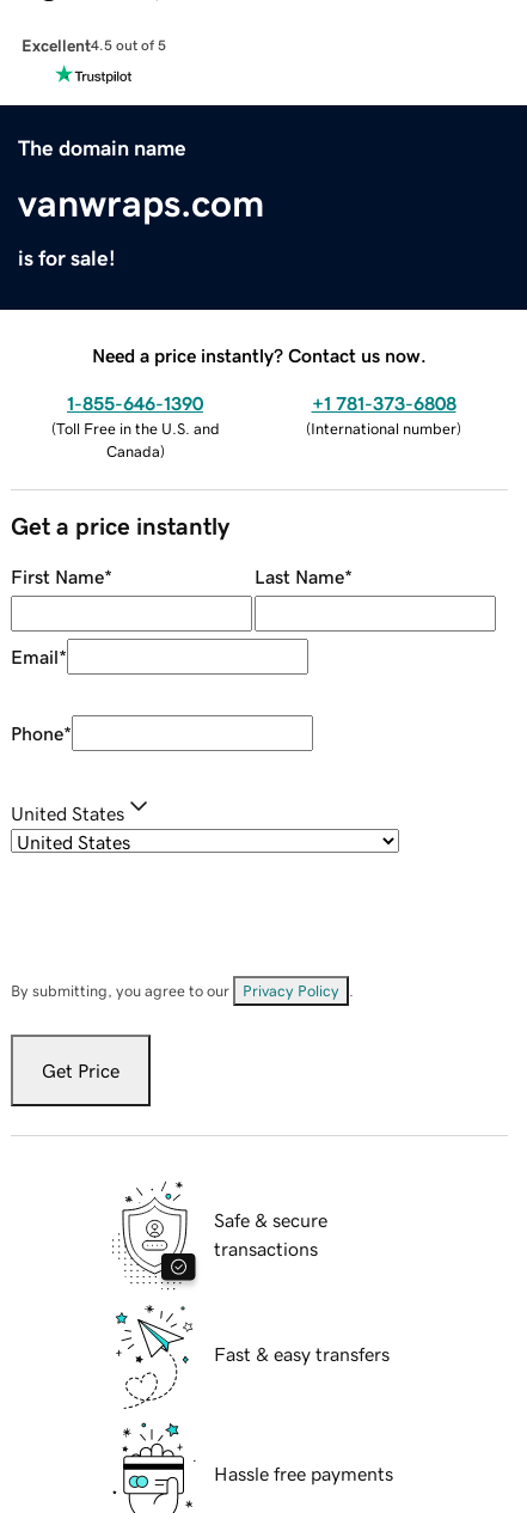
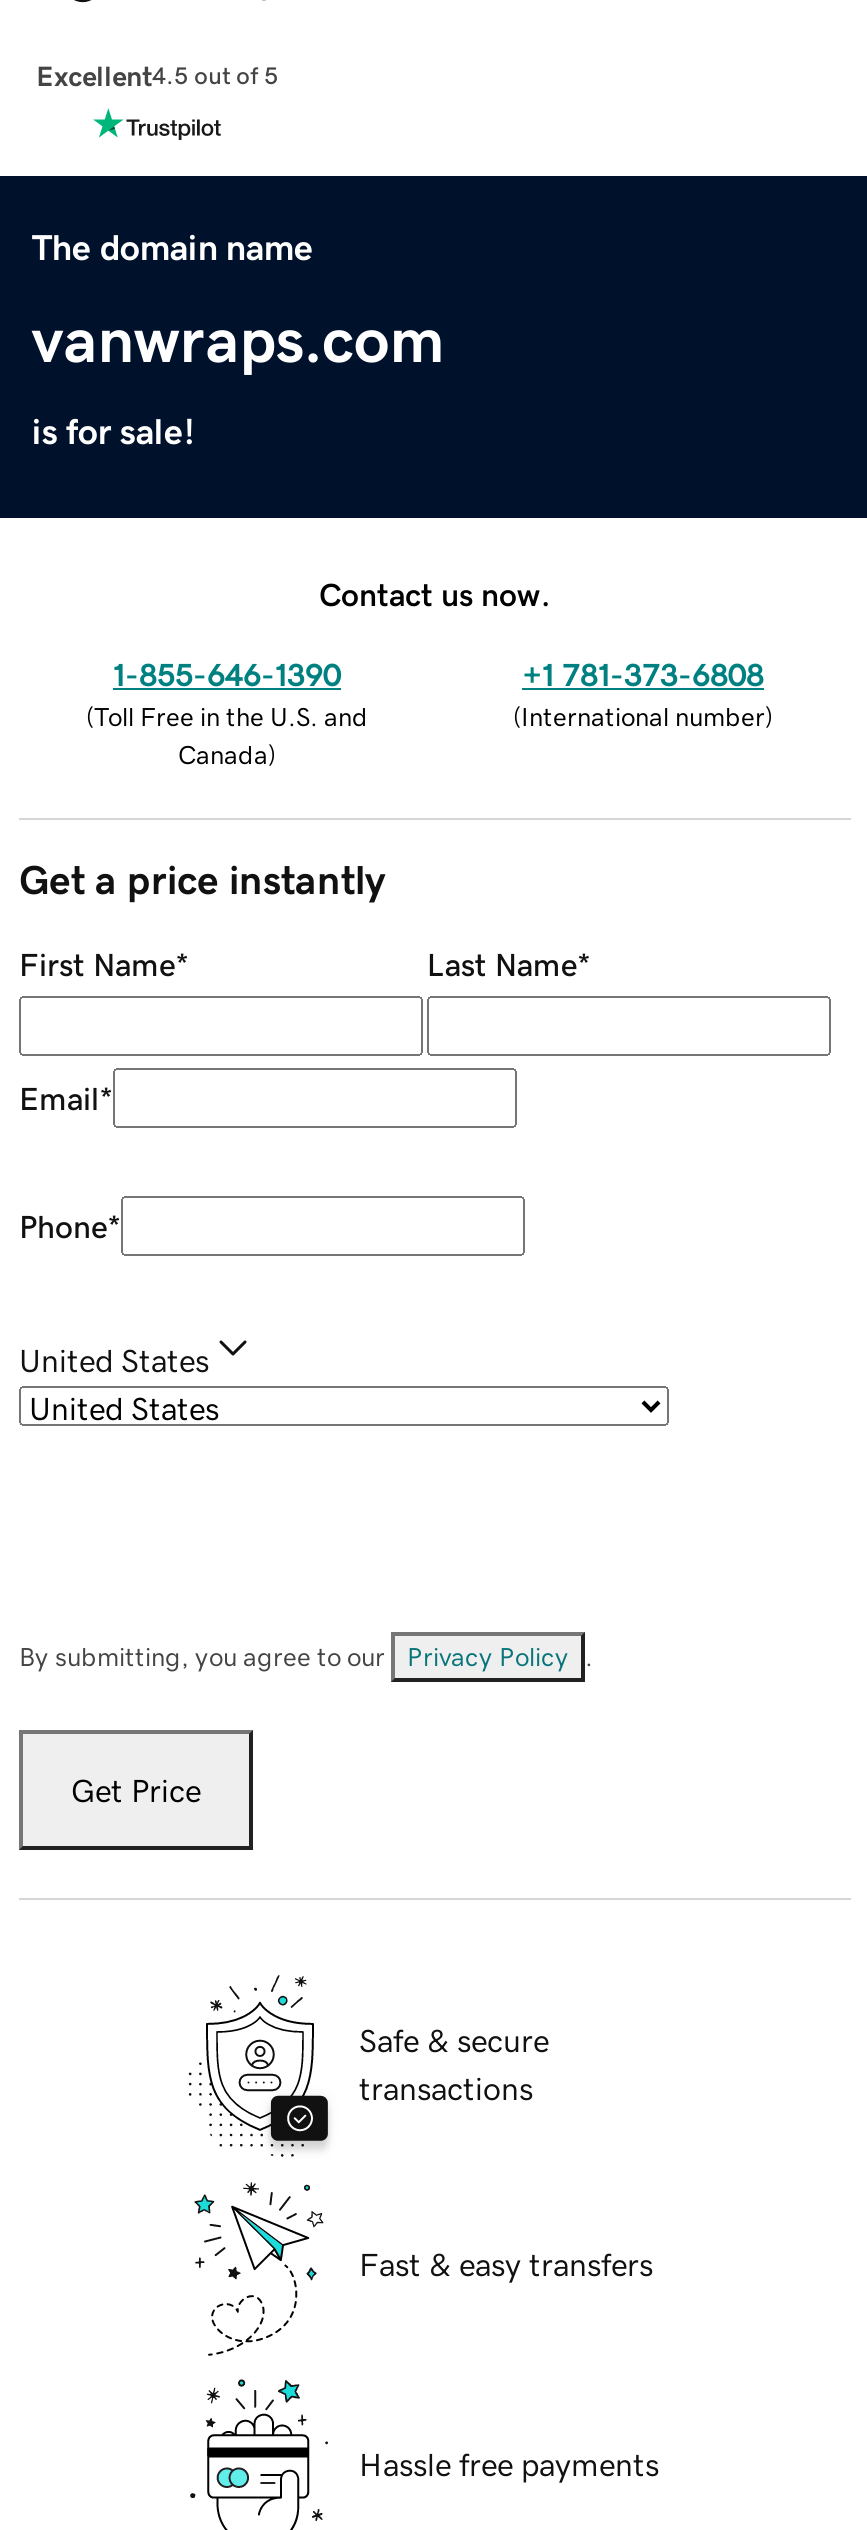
- Need a price instantly? Contact us now.
+ Contact us now.
